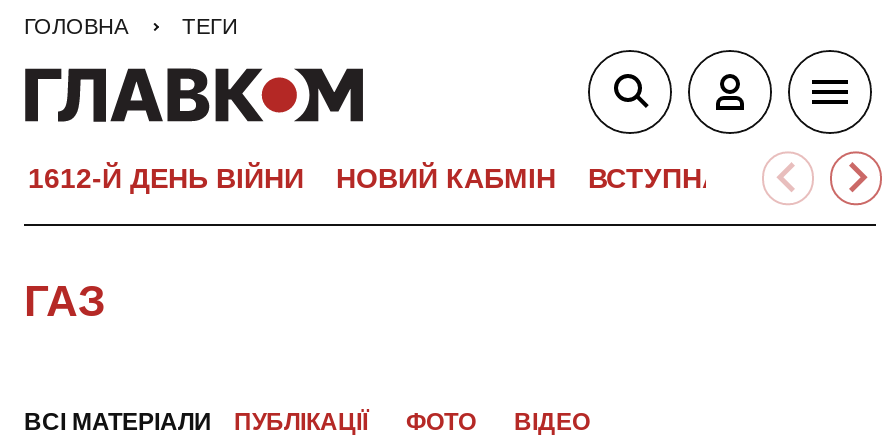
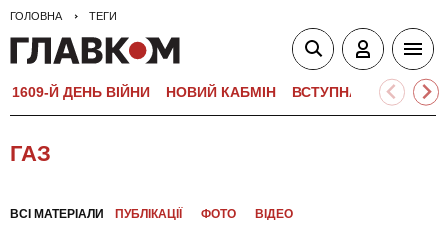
- 1612-Й ДЕНЬ ВІЙНИ
+ 1609-Й ДЕНЬ ВІЙНИ
